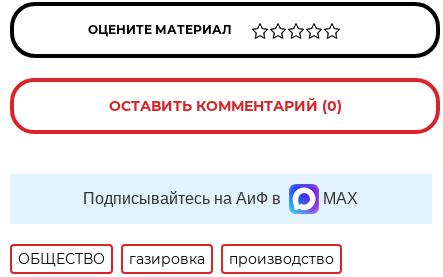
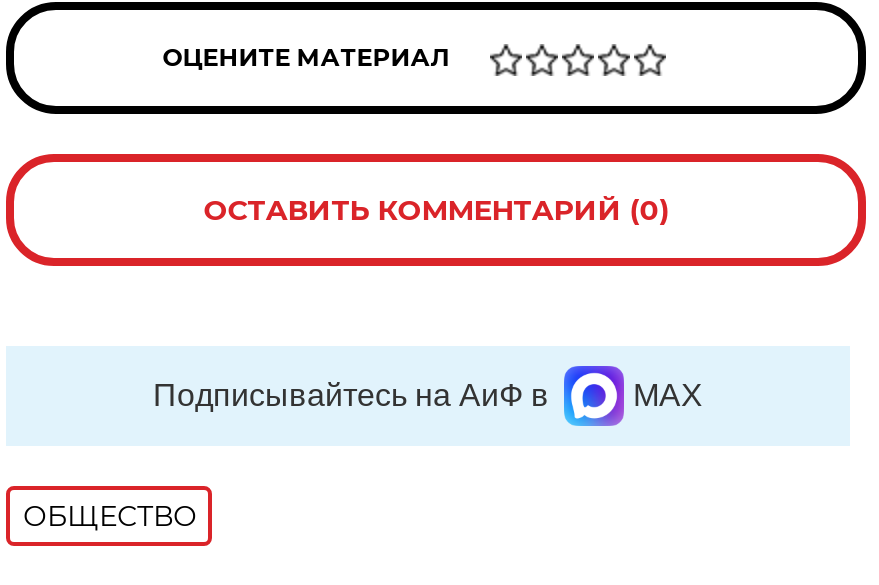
- газировка
- производство
